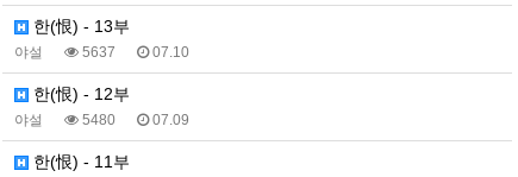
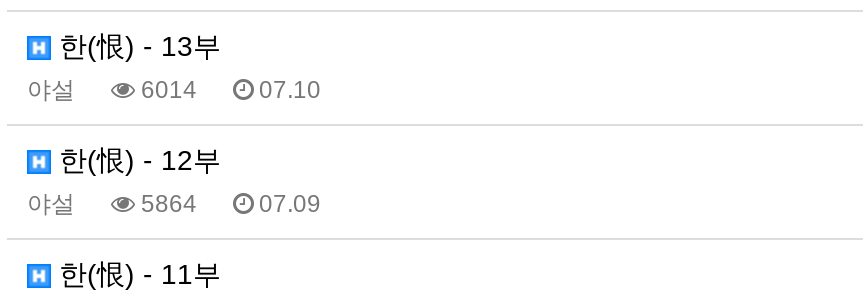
- 5637 07.10
+ 6014 07.10

- 5480 07.09
+ 5864 07.09
